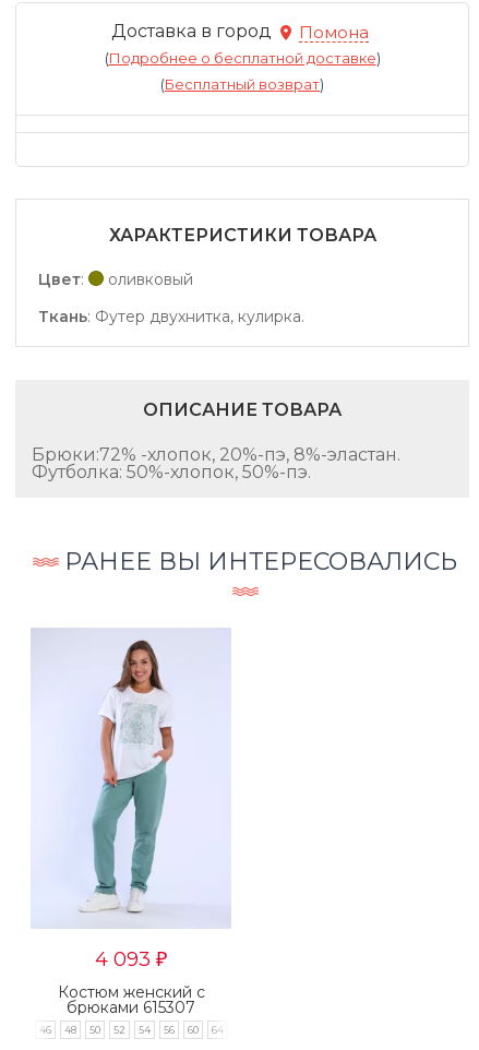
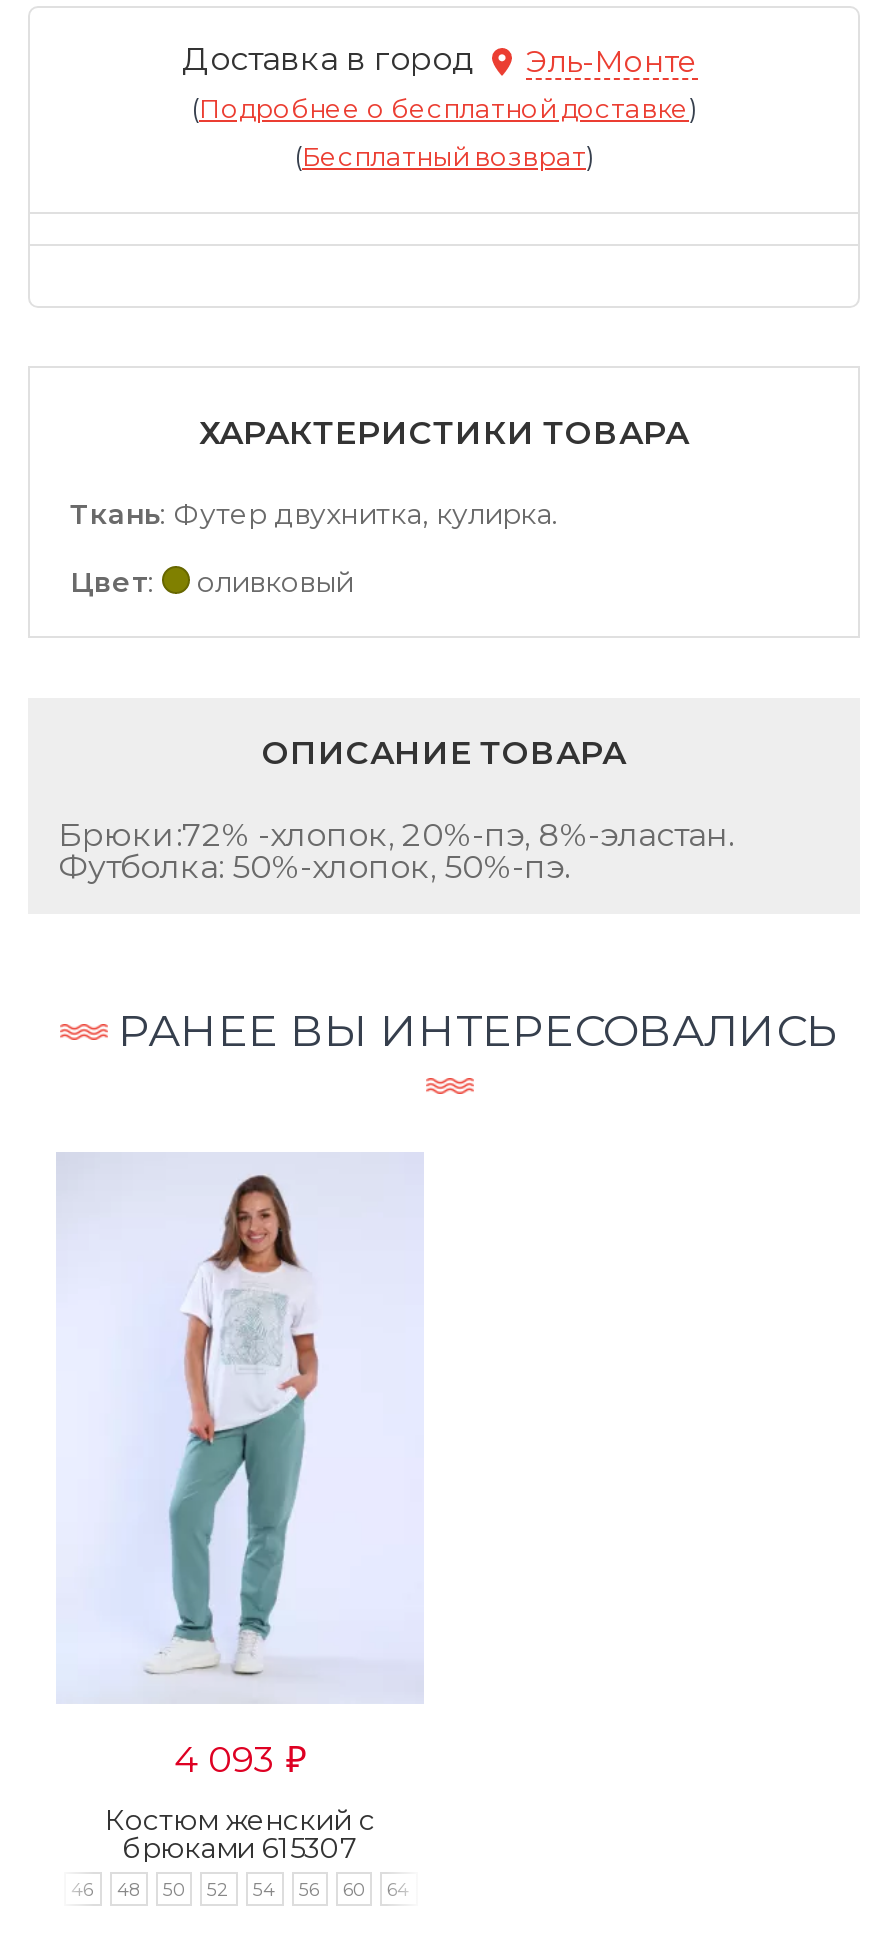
- Помона
+ Эль-Монте

moved down: Цвет: | оливковый

moved up: Ткань: Футер двухнитка, кулирка.
